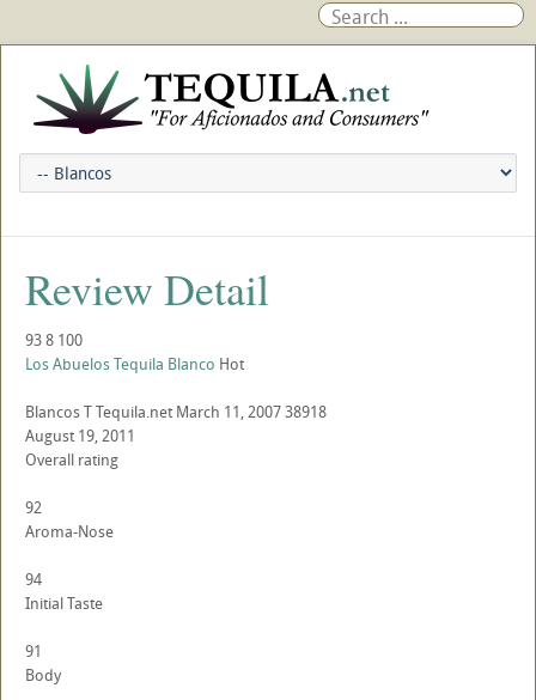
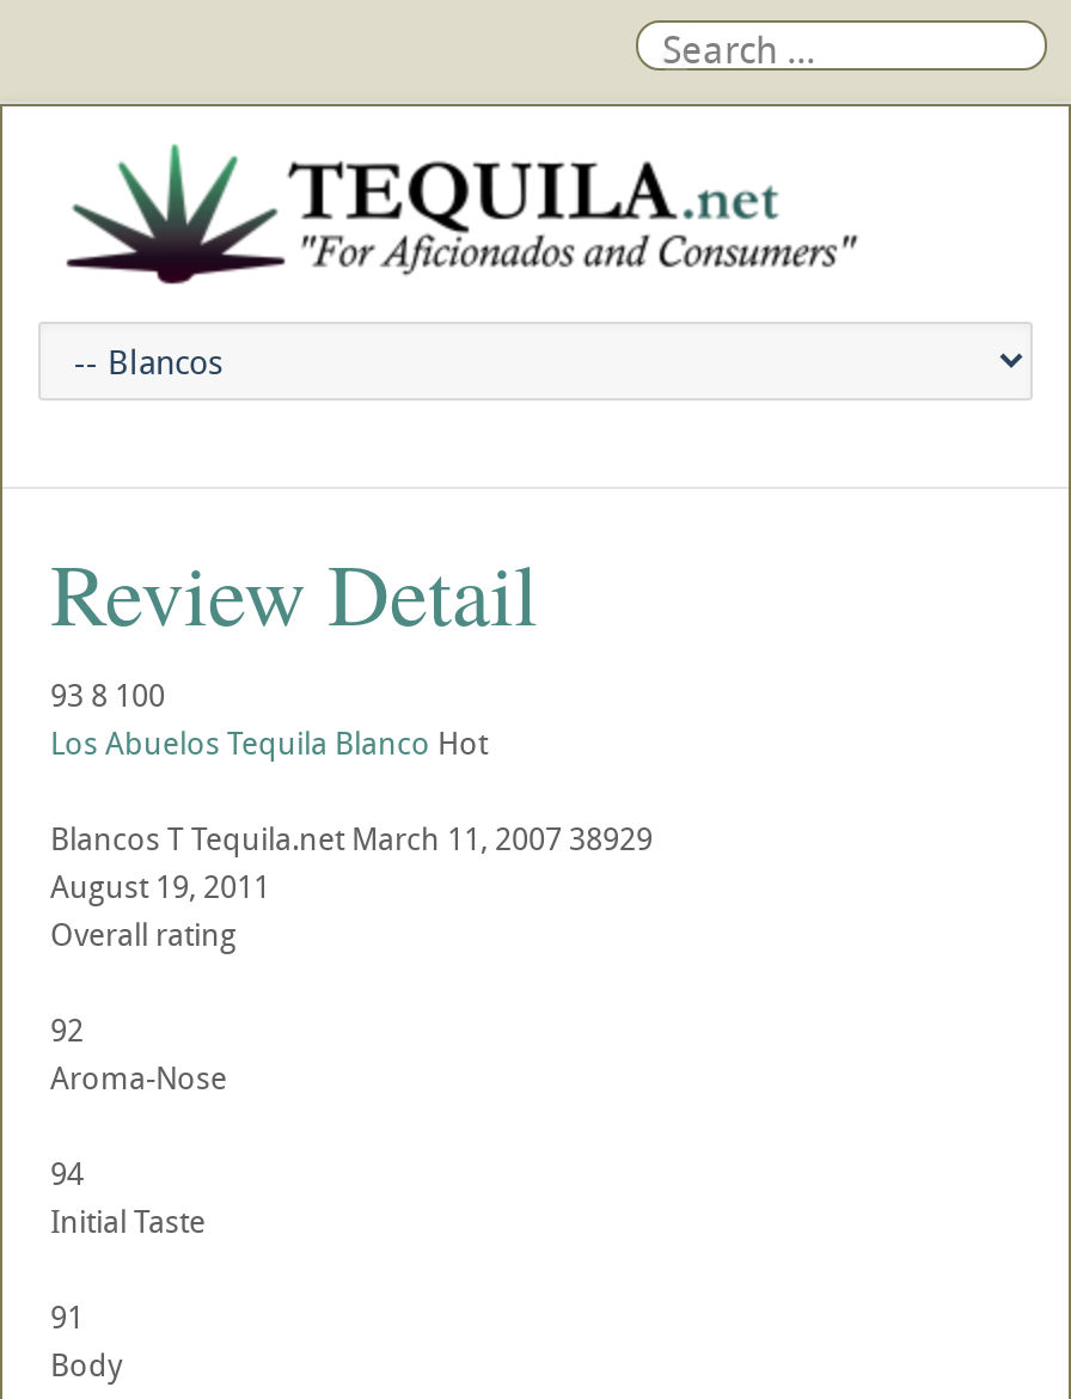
- Blancos T Tequila.net March 11, 2007 38918
+ Blancos T Tequila.net March 11, 2007 38929
